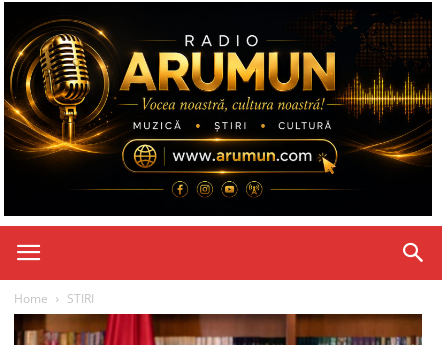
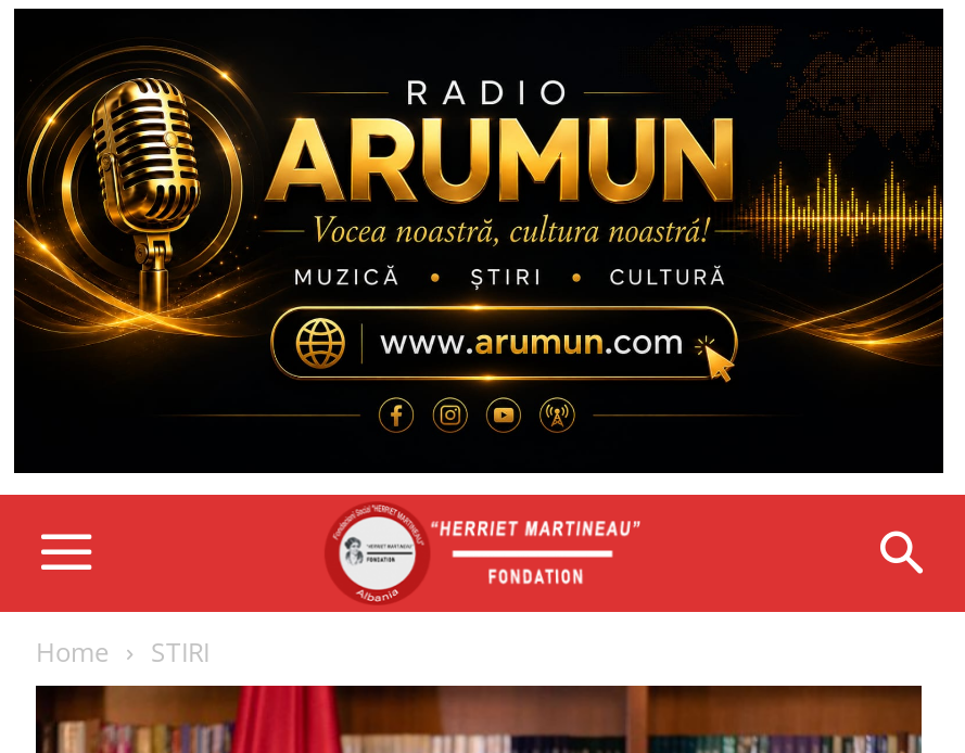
+ [image]
